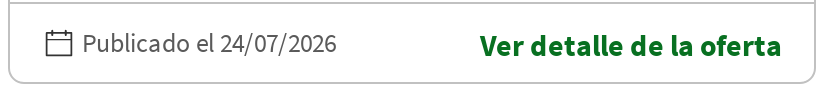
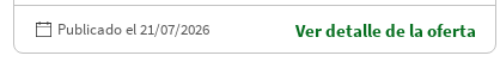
- Publicado el 24/07/2026
+ Publicado el 21/07/2026
